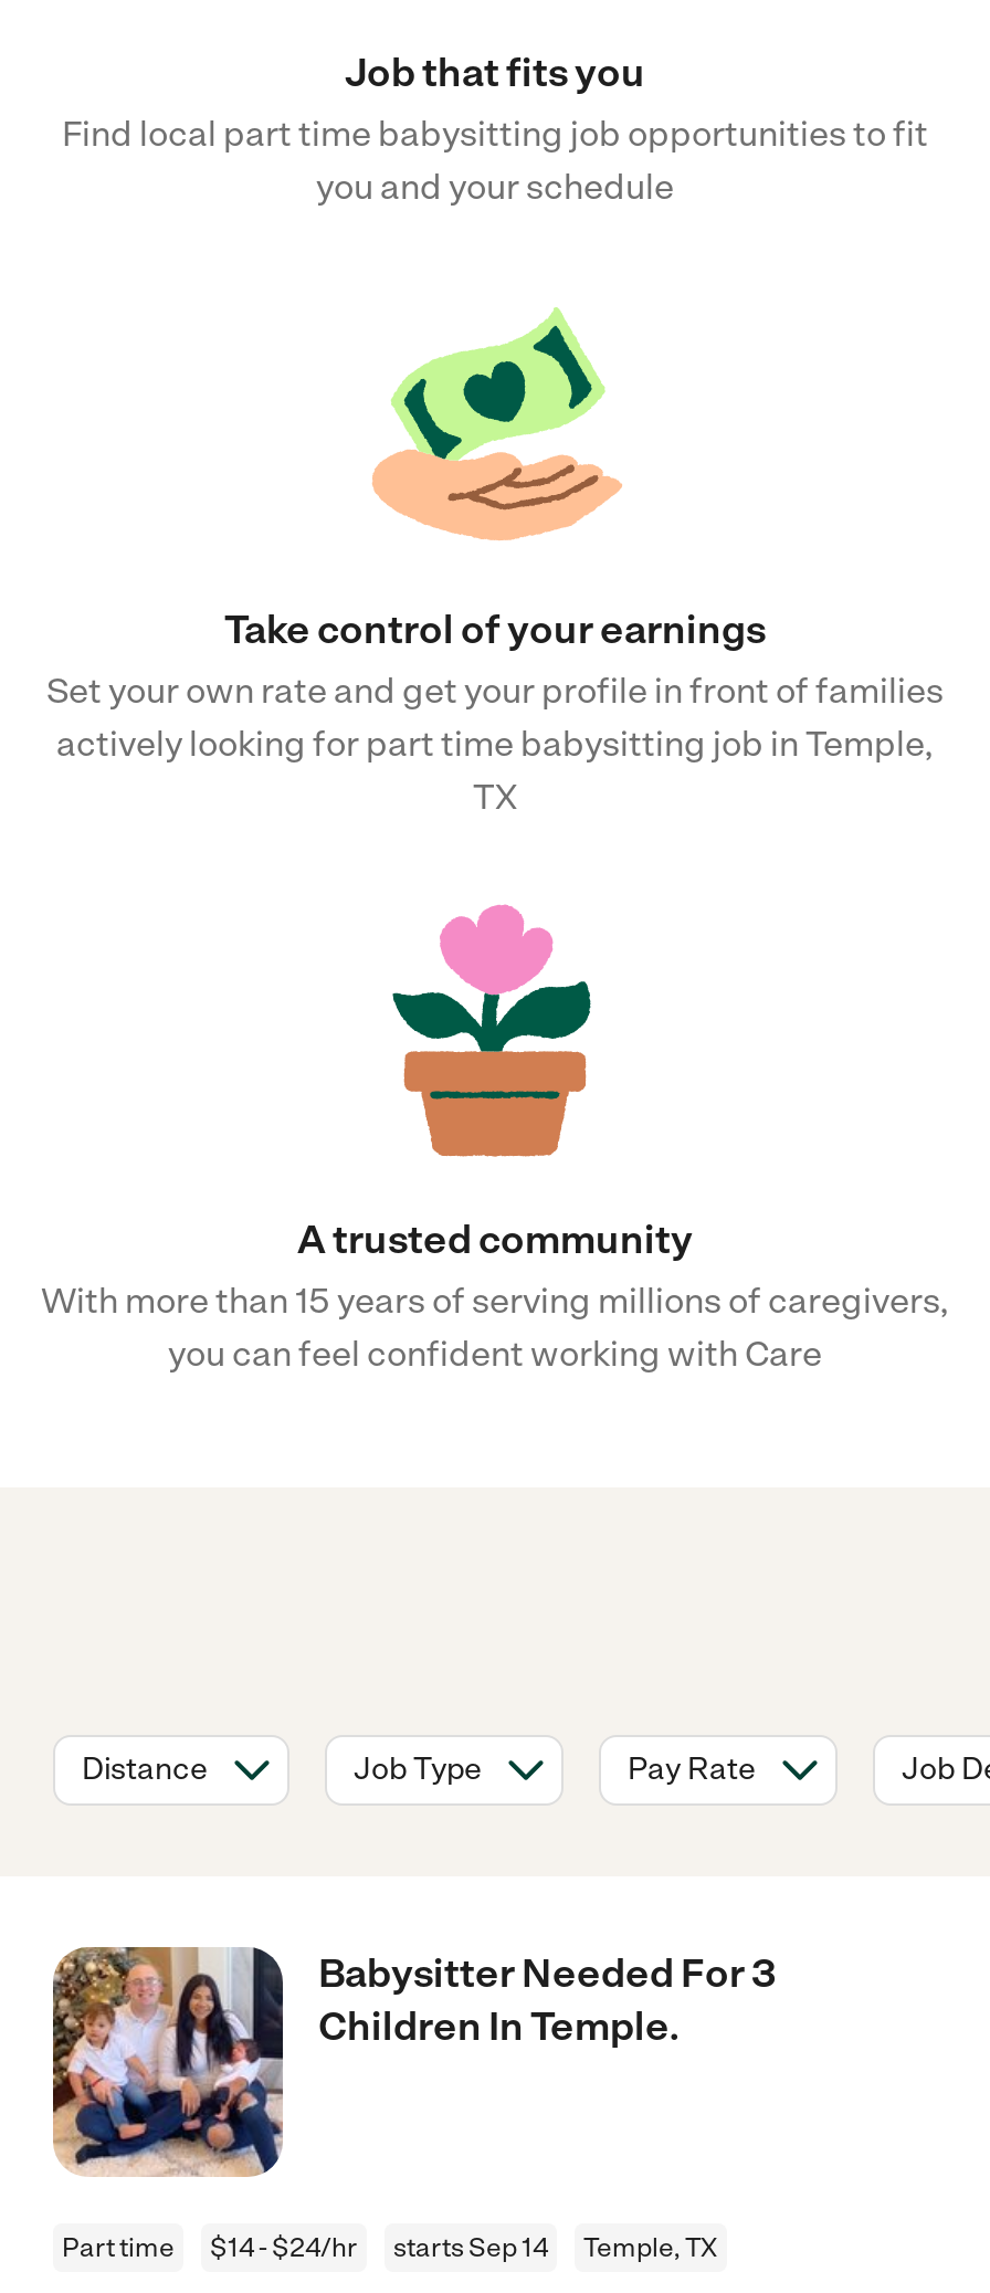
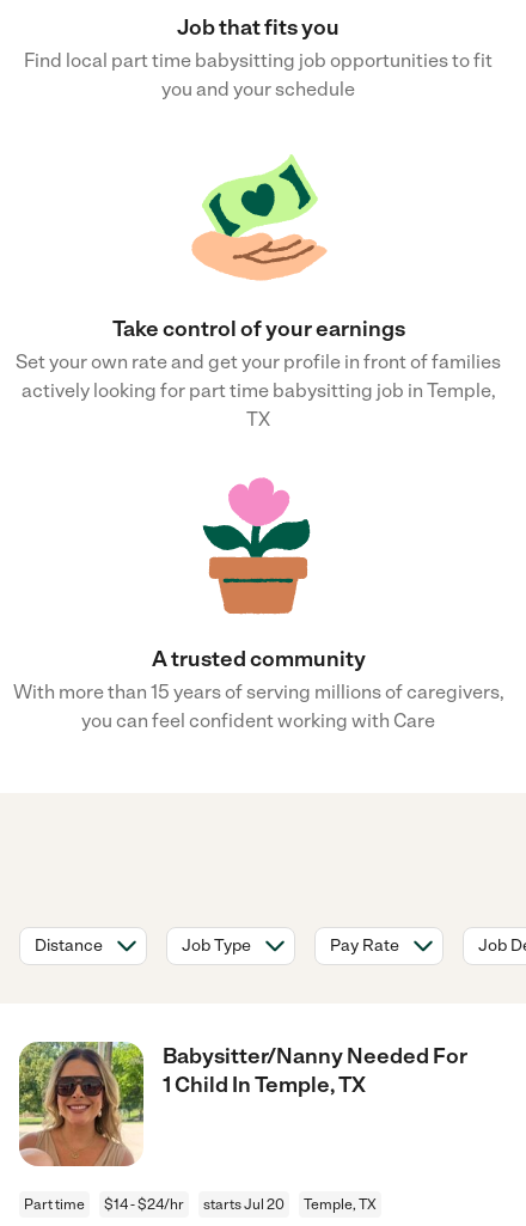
- [image]
- Babysitter Needed For 3
- Children In Temple.
+ [image]
+ Babysitter/Nanny Needed For
+ 1 Child In Temple, TX

- Part time $14 - $24/hr starts Sep 14 Temple, TX
+ Part time $14 - $24/hr starts Jul 20 Temple, TX
